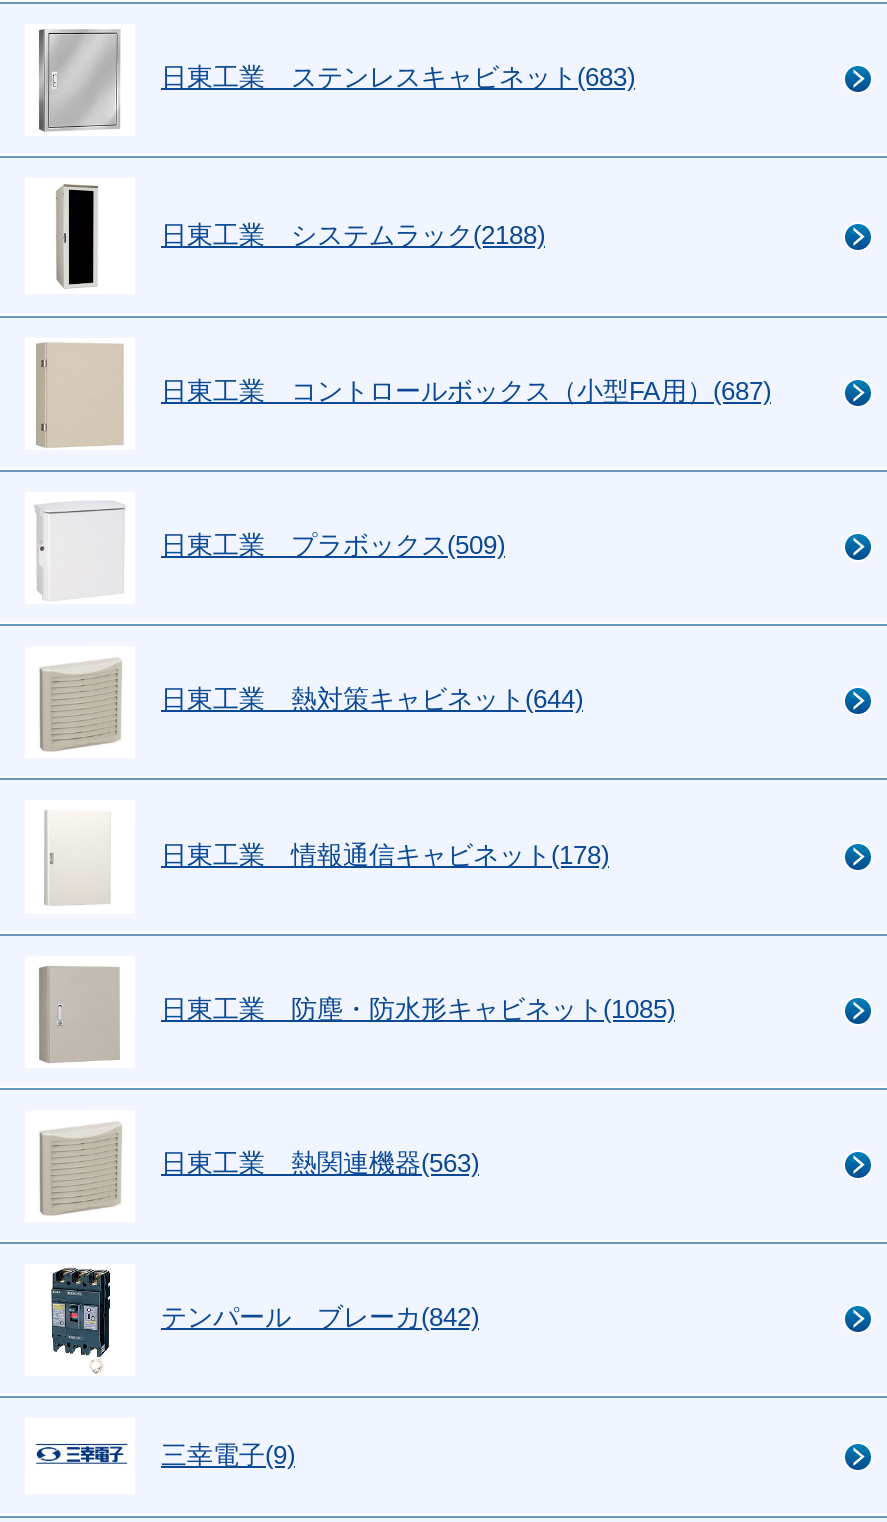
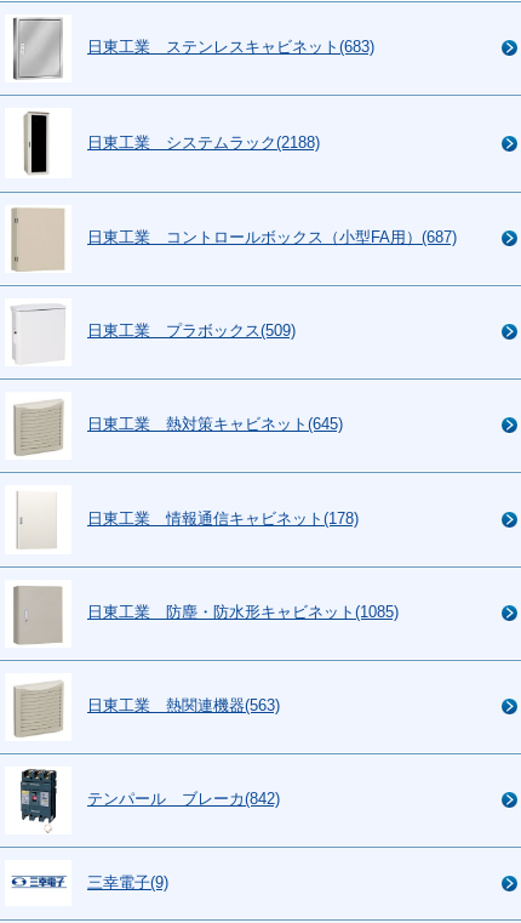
- 日東工業 熱対策キャビネット(644)
+ 日東工業 熱対策キャビネット(645)
